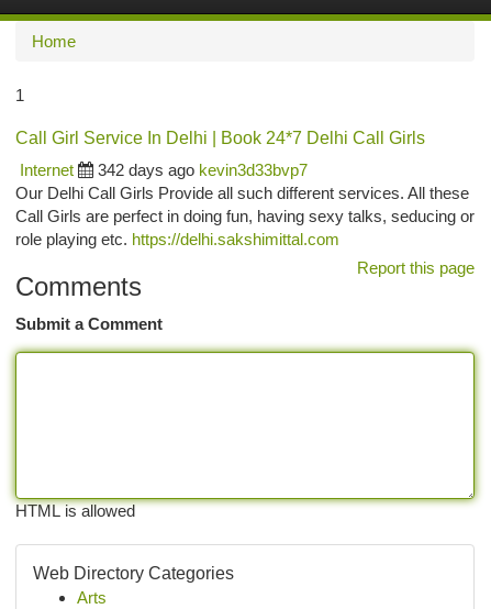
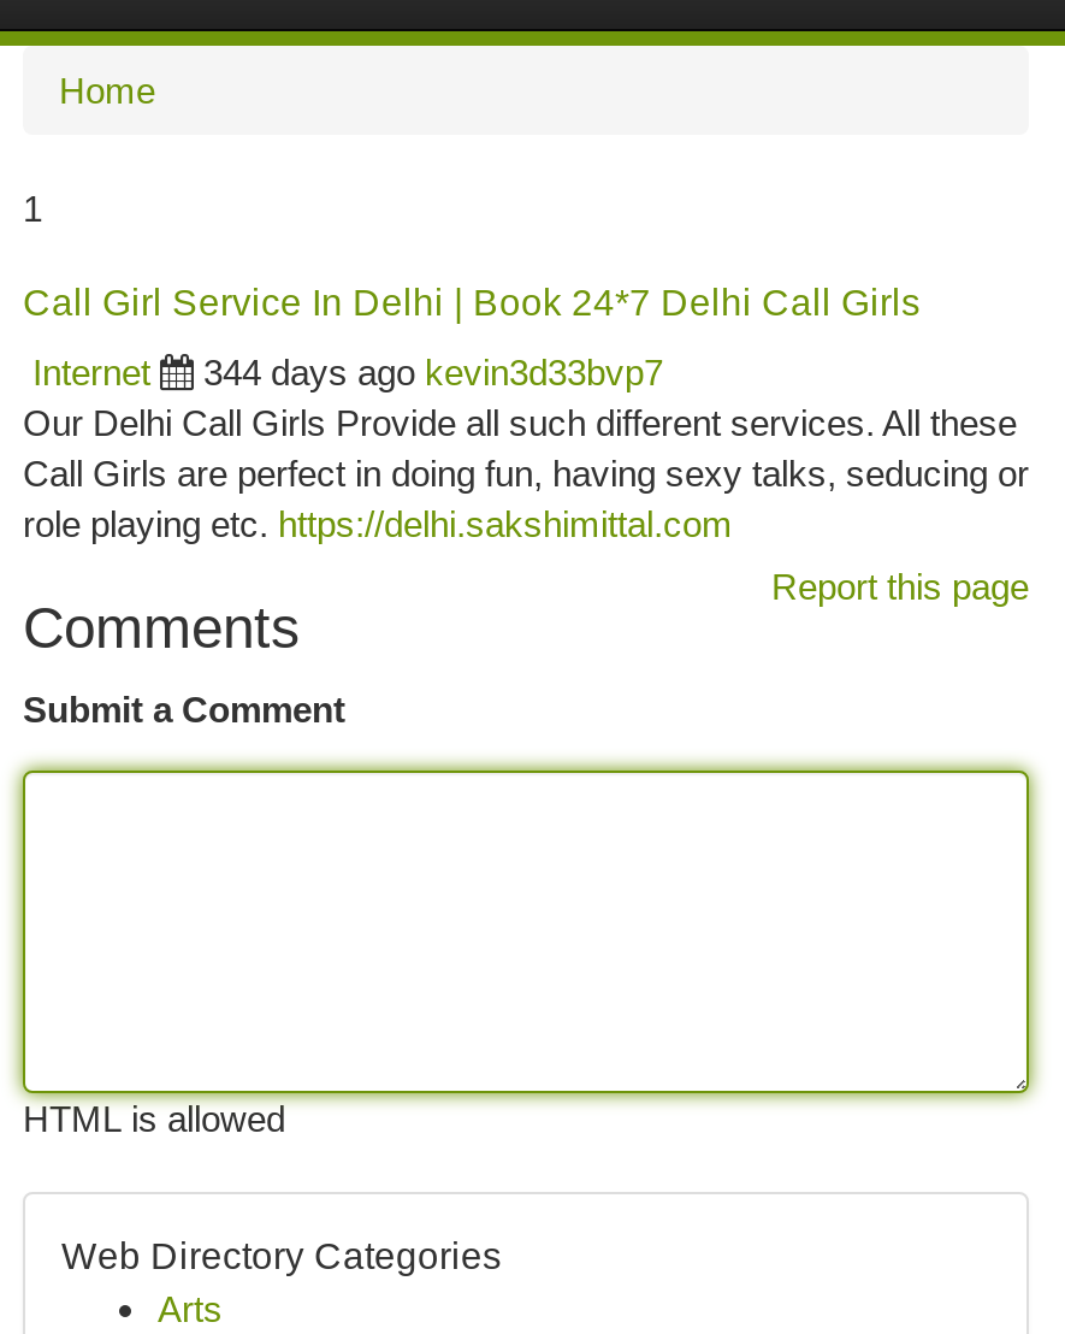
- 342 days ago kevin3d33bvp7
+ 344 days ago kevin3d33bvp7
